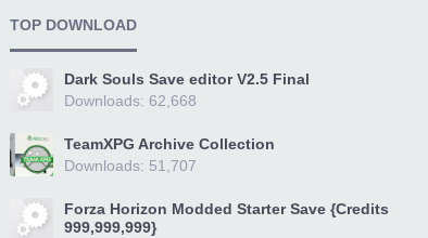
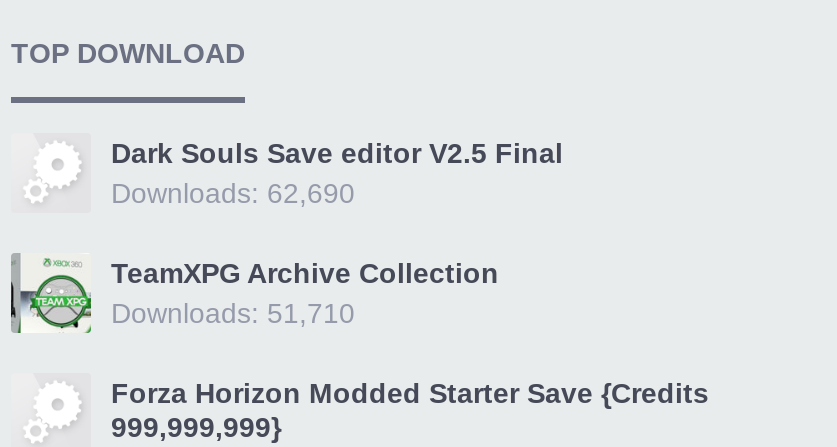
- Downloads: 62,668
+ Downloads: 62,690

- Downloads: 51,707
+ Downloads: 51,710
